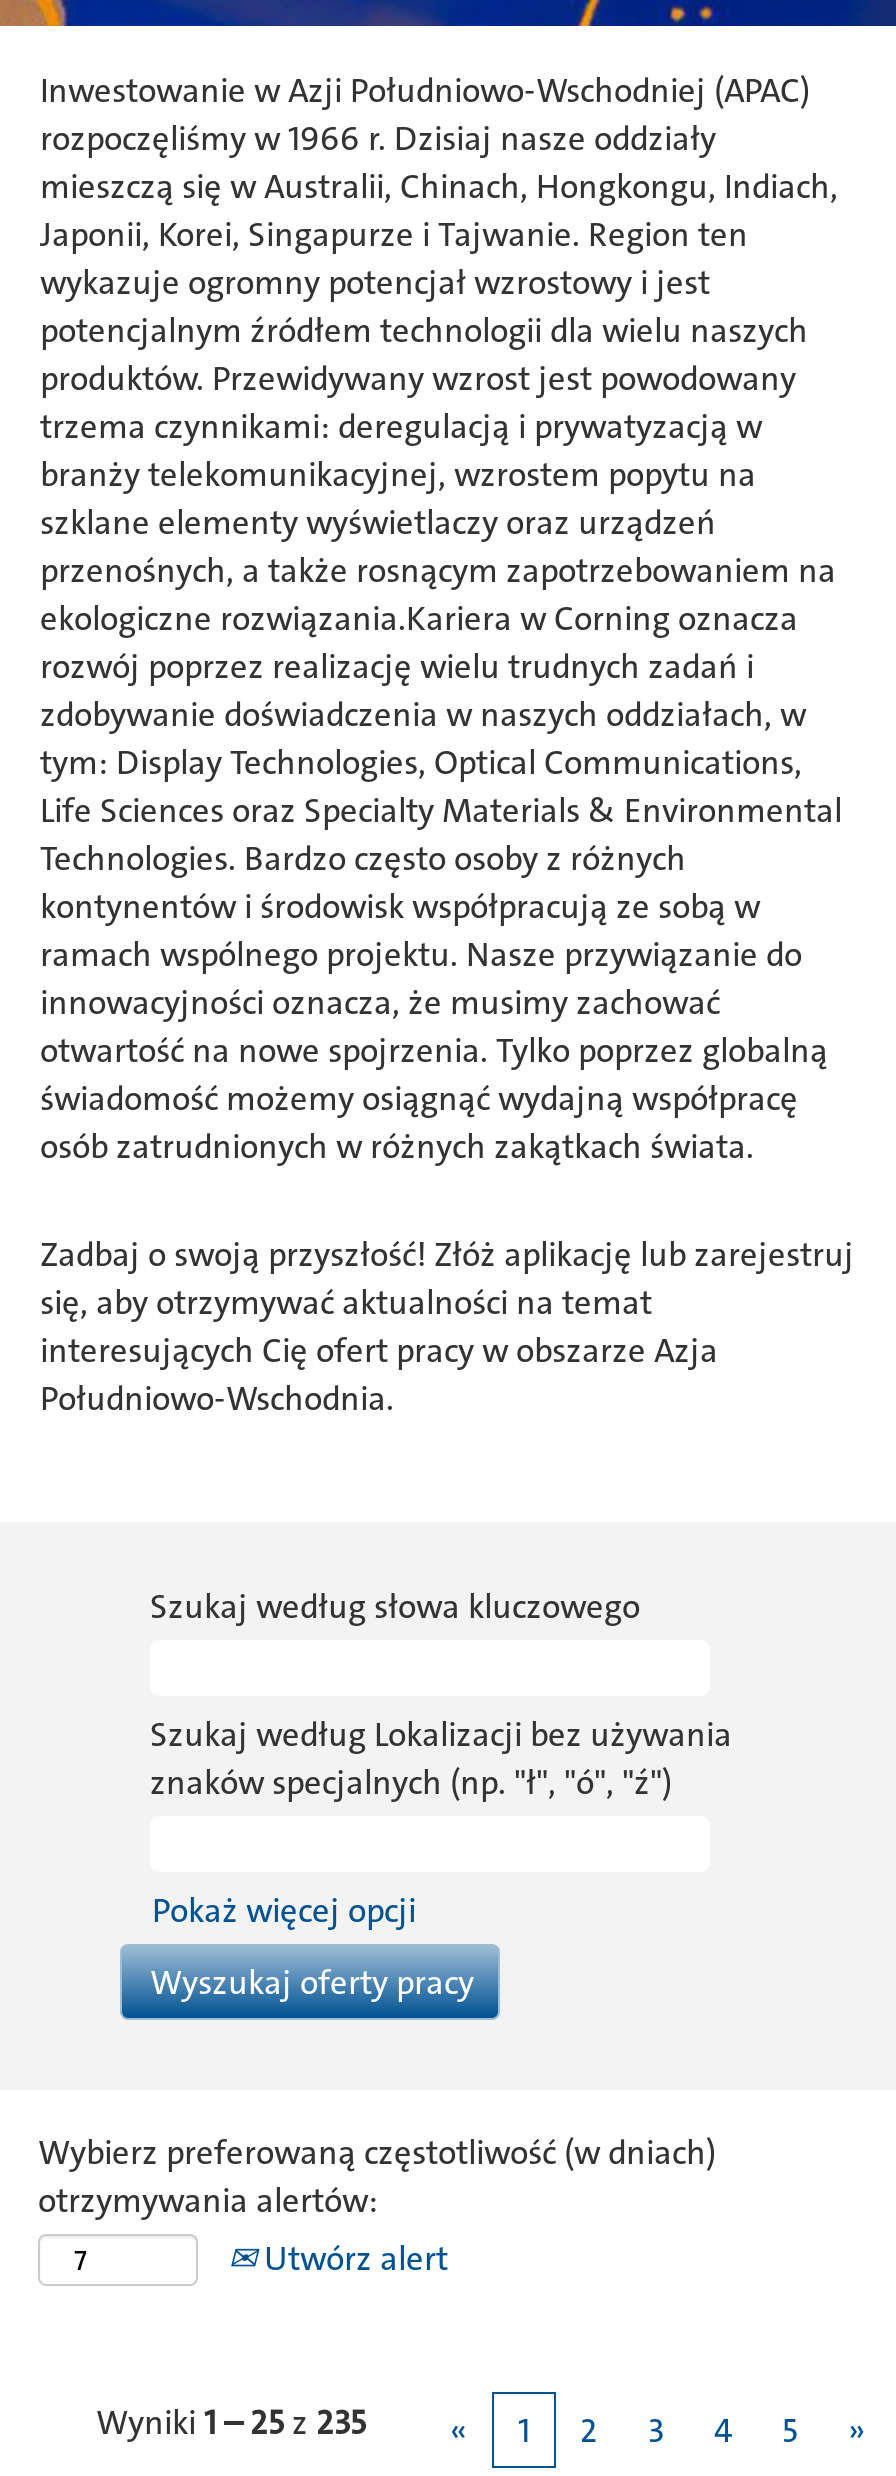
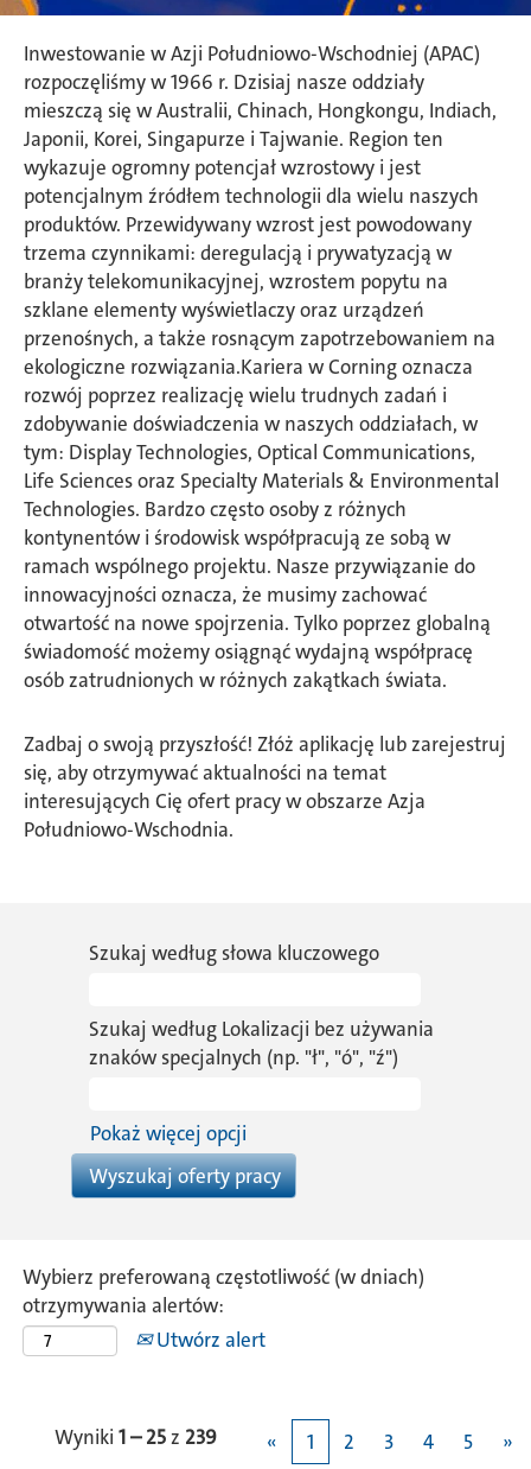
- Wyniki 1 – 25 z 235
+ Wyniki 1 – 25 z 239
